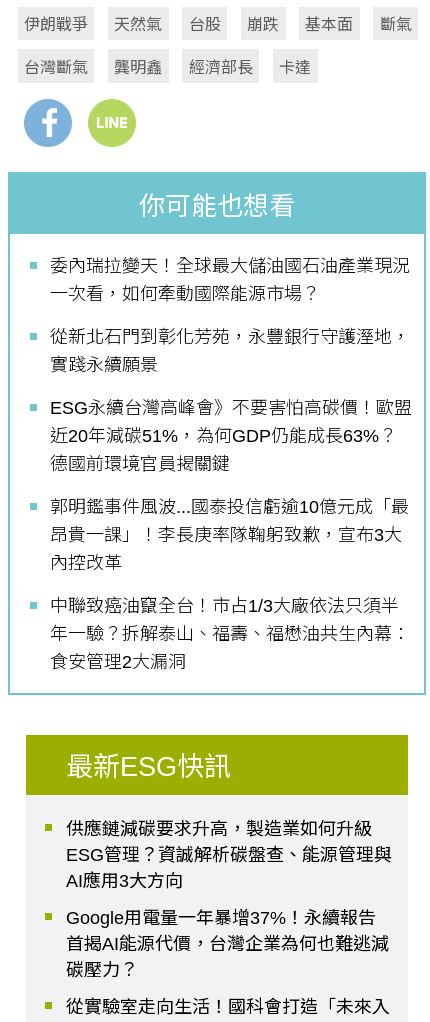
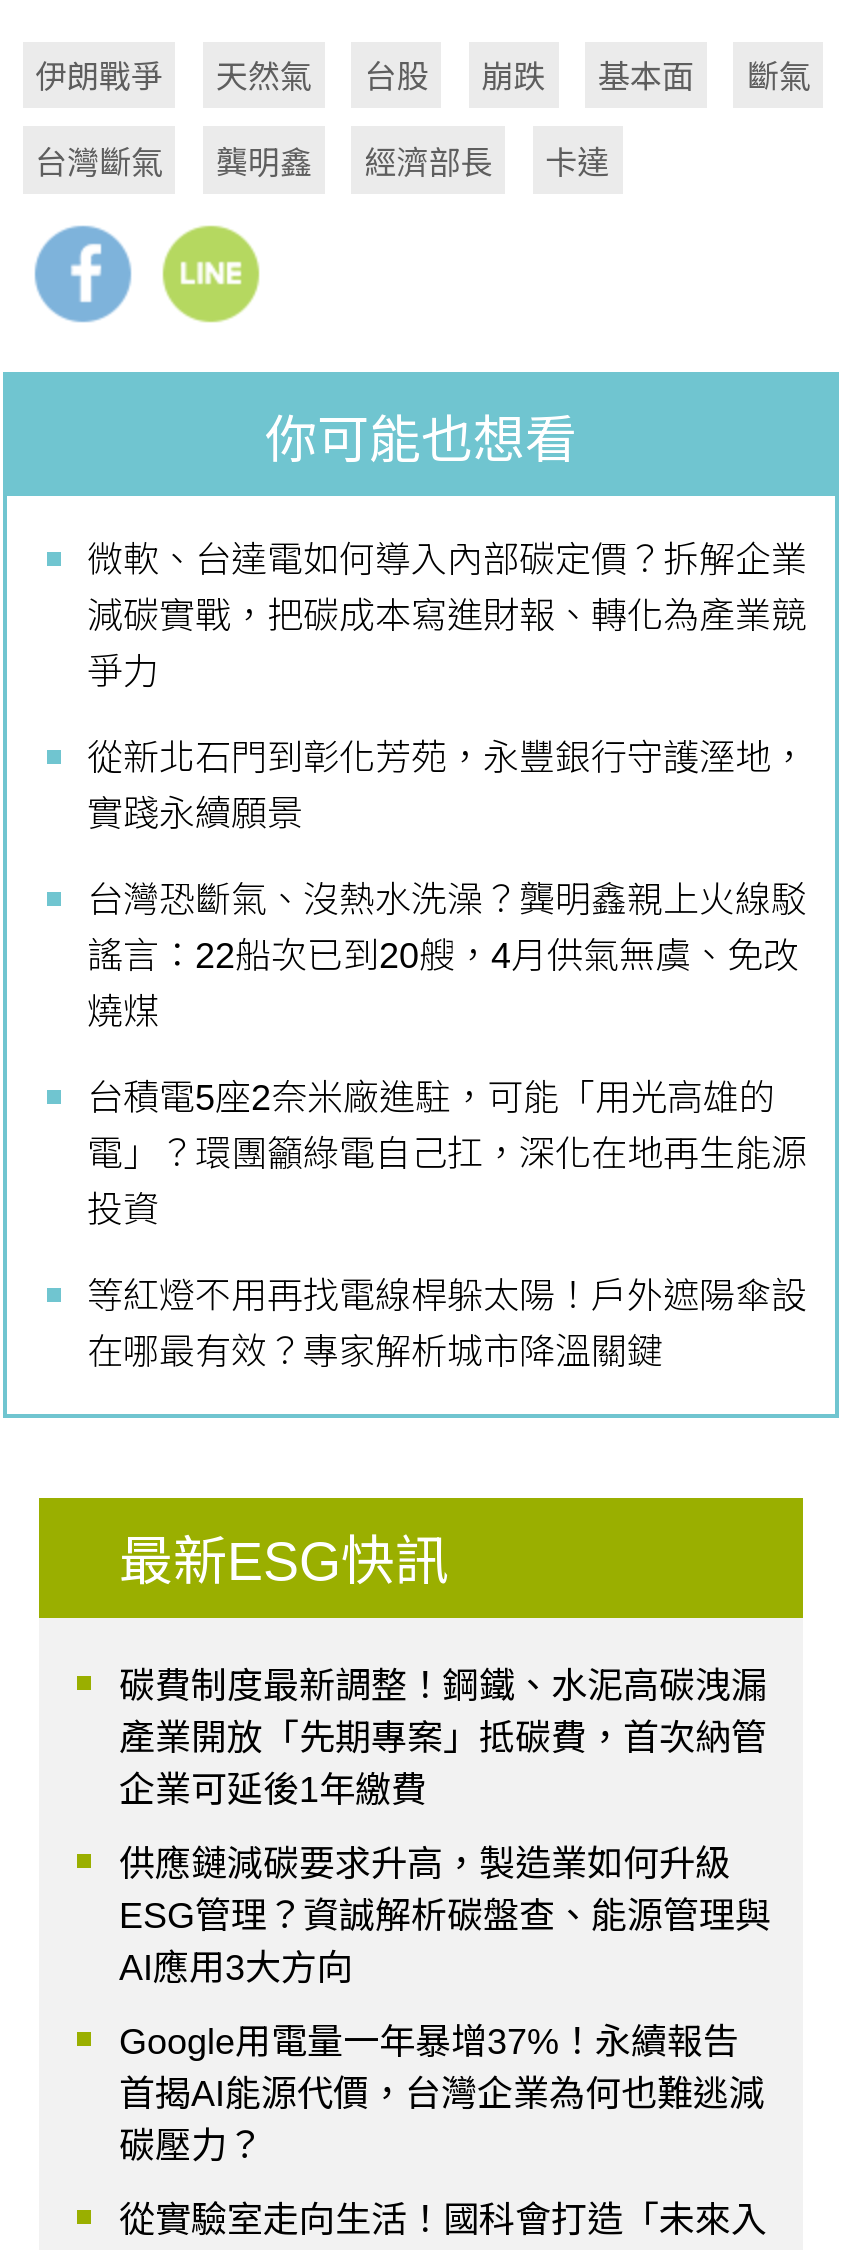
- 委內瑞拉變天！全球最大儲油國石油產業現況
- 一次看，如何牽動國際能源市場？
+ 微軟、台達電如何導入內部碳定價？拆解企業
+ 減碳實戰，把碳成本寫進財報、轉化為產業競
+ 爭力

- ESG永續台灣高峰會》不要害怕高碳價！歐盟
- 近20年減碳51%，為何GDP仍能成長63%？
- 德國前環境官員揭關鍵
+ 台灣恐斷氣、沒熱水洗澡？龔明鑫親上火線駁
+ 謠言：22船次已到20艘，4月供氣無虞、免改
+ 燒煤

- 郭明鑑事件風波...國泰投信虧逾10億元成「最
- 昂貴一課」！李長庚率隊鞠躬致歉，宣布3大
- 內控改革
+ 台積電5座2奈米廠進駐，可能「用光高雄的
+ 電」？環團籲綠電自己扛，深化在地再生能源
+ 投資

- 中聯致癌油竄全台！市占1/3大廠依法只須半
- 年一驗？拆解泰山、福壽、福懋油共生內幕：
- 食安管理2大漏洞
+ 等紅燈不用再找電線桿躲太陽！戶外遮陽傘設
+ 在哪最有效？專家解析城市降溫關鍵

+ 碳費制度最新調整！鋼鐵、水泥高碳洩漏
+ 產業開放「先期專案」抵碳費，首次納管
+ 企業可延後1年繳費
